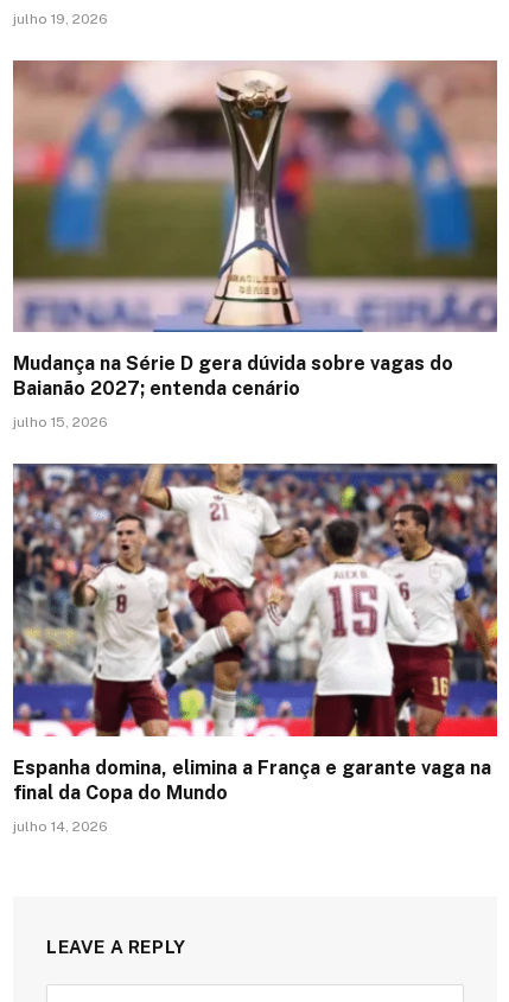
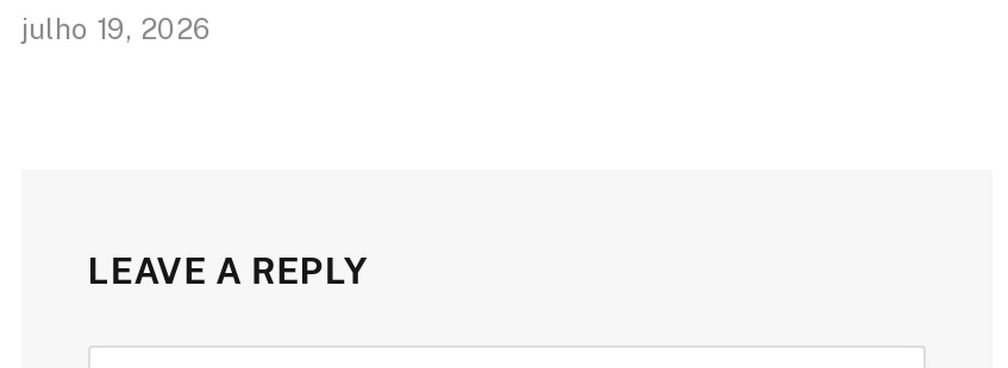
- [image]
- Mudança na Série D gera dúvida sobre vagas do
- Baianão 2027; entenda cenário
- julho 15, 2026

- [image]
- Espanha domina, elimina a França e garante vaga na
- final da Copa do Mundo
- julho 14, 2026
